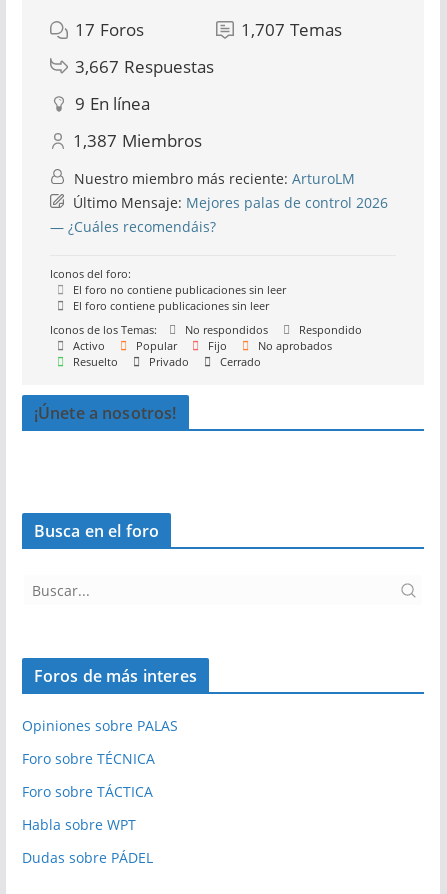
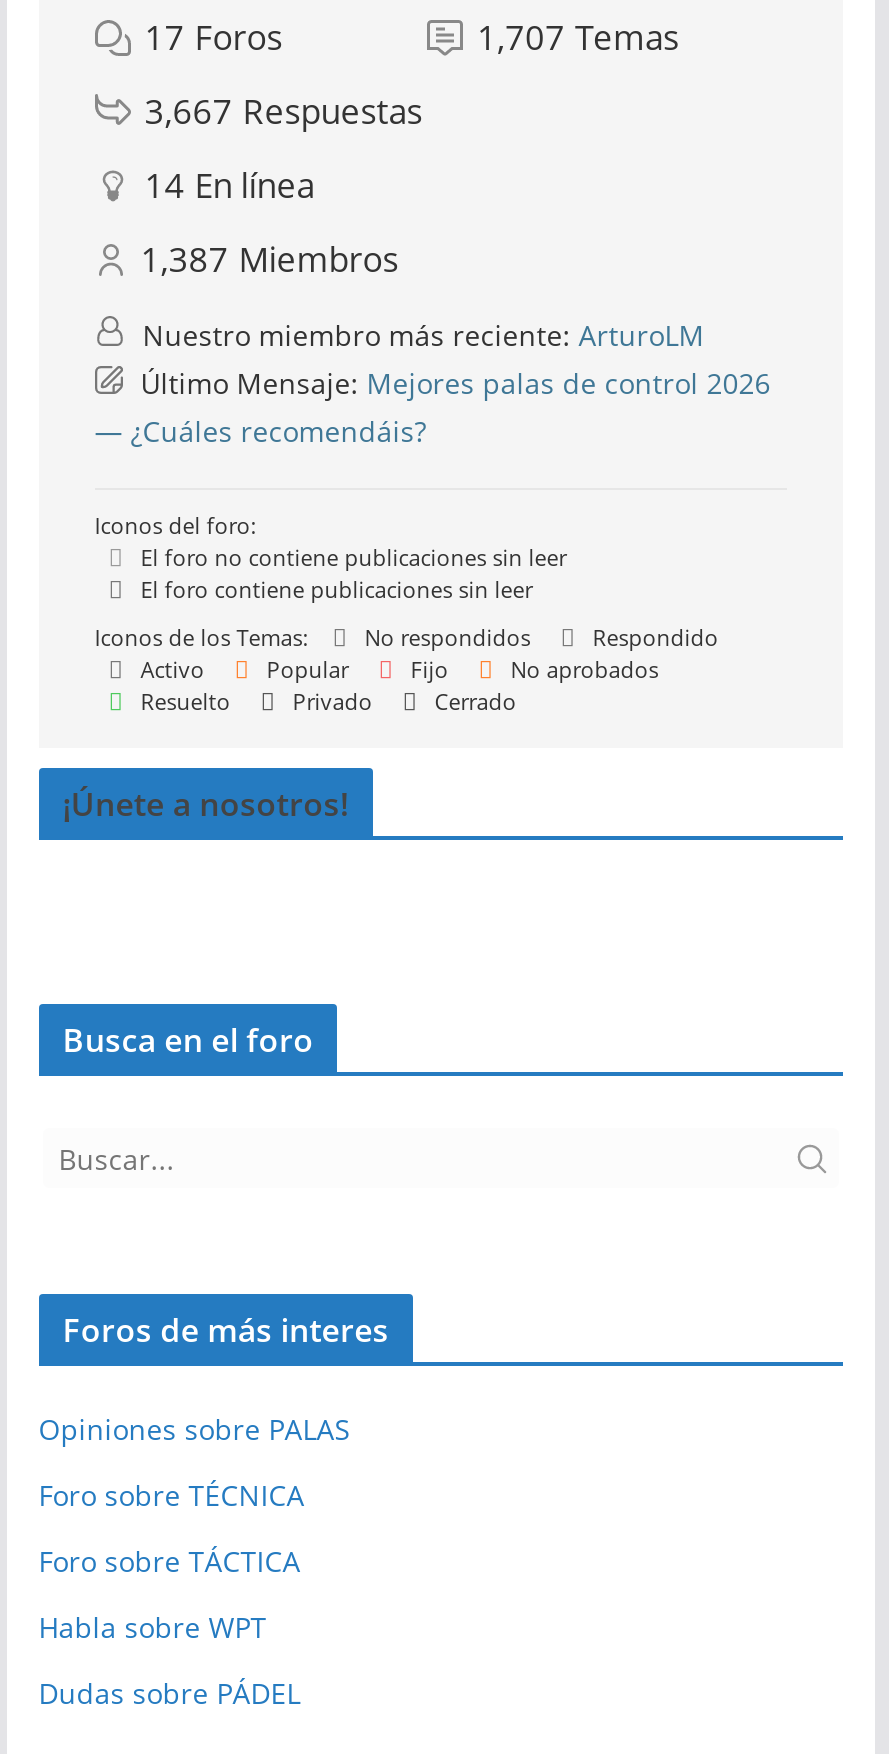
- 9 En línea
+ 14 En línea
